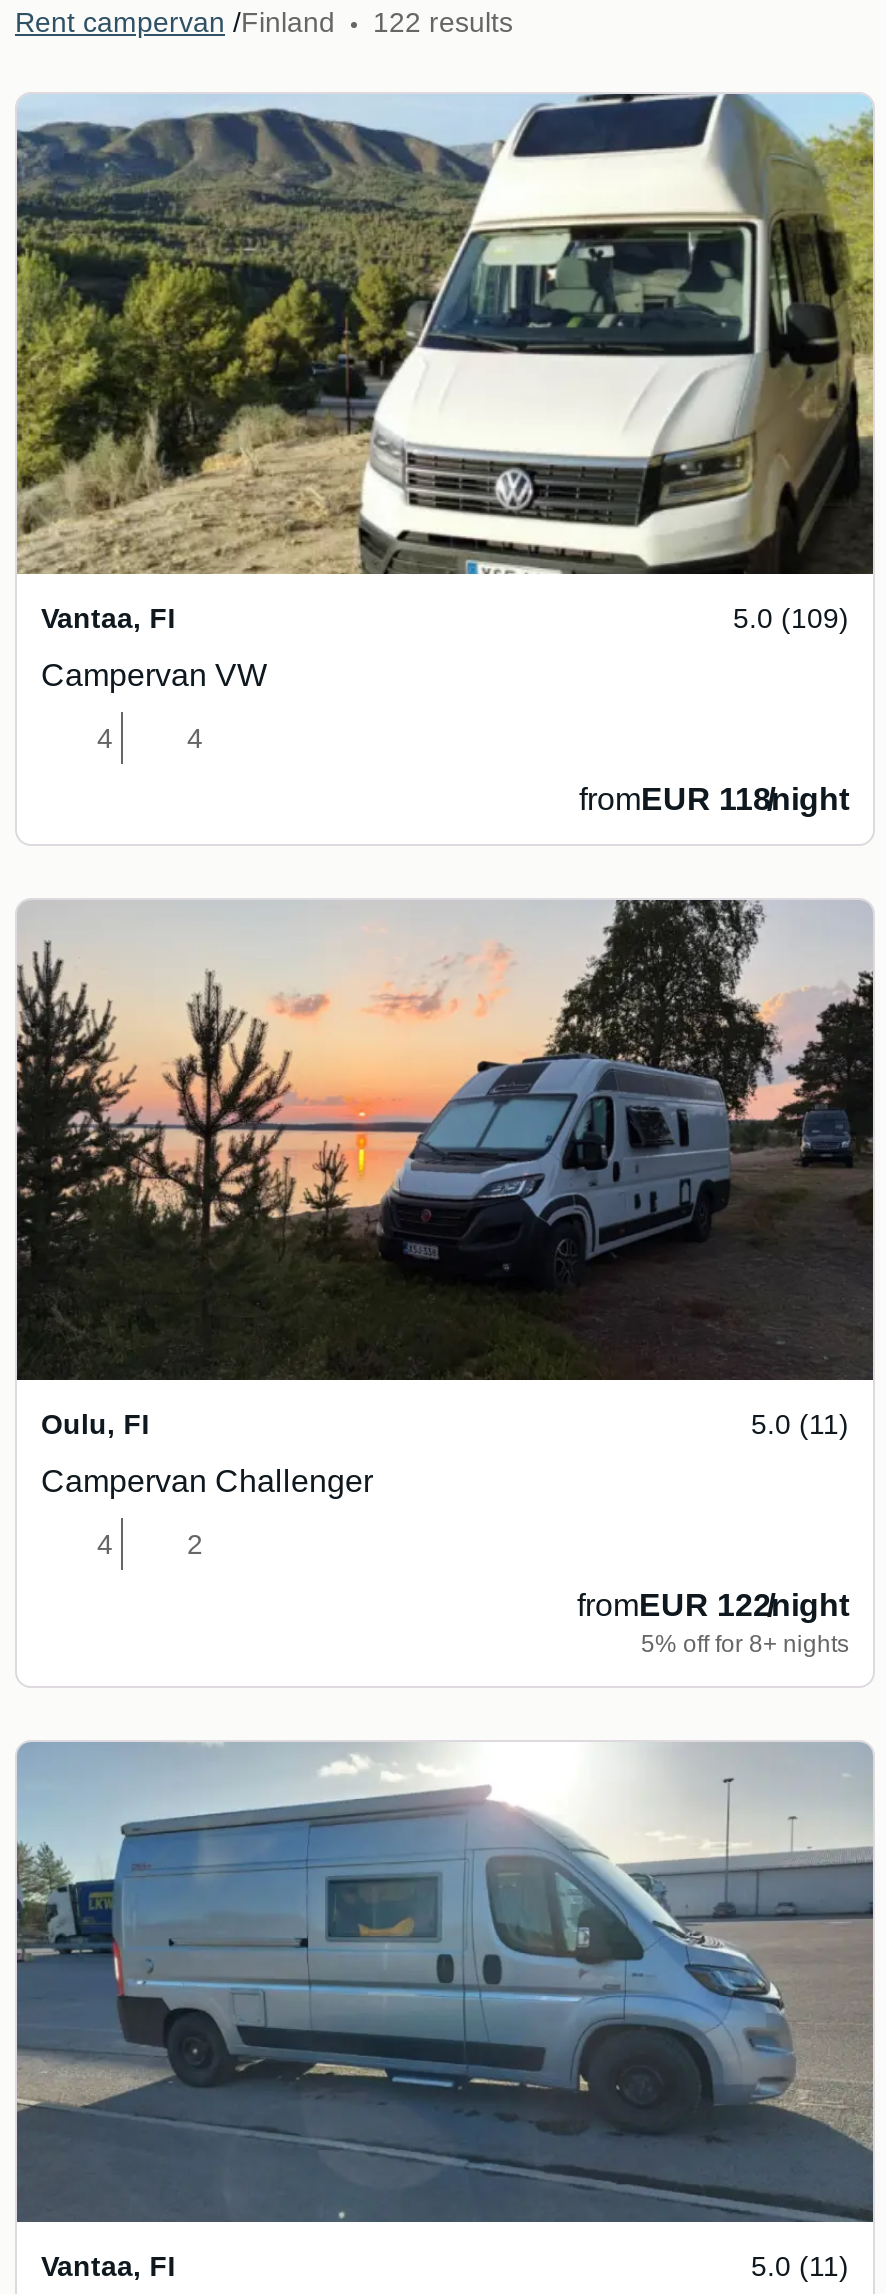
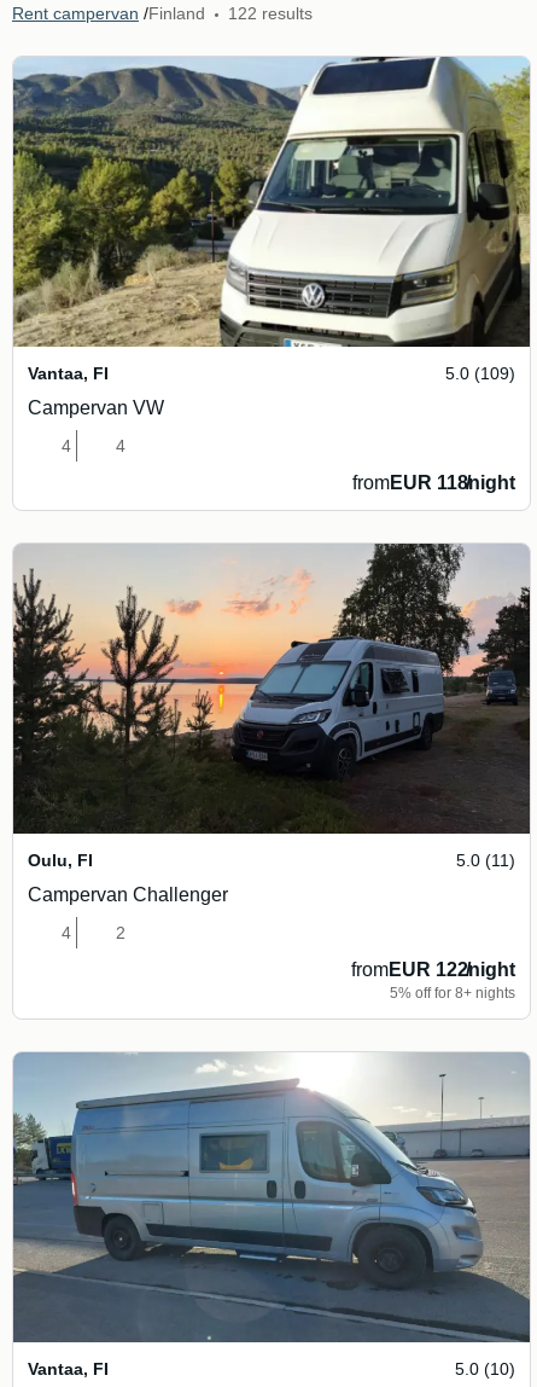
- 5.0 (11)
+ 5.0 (10)
